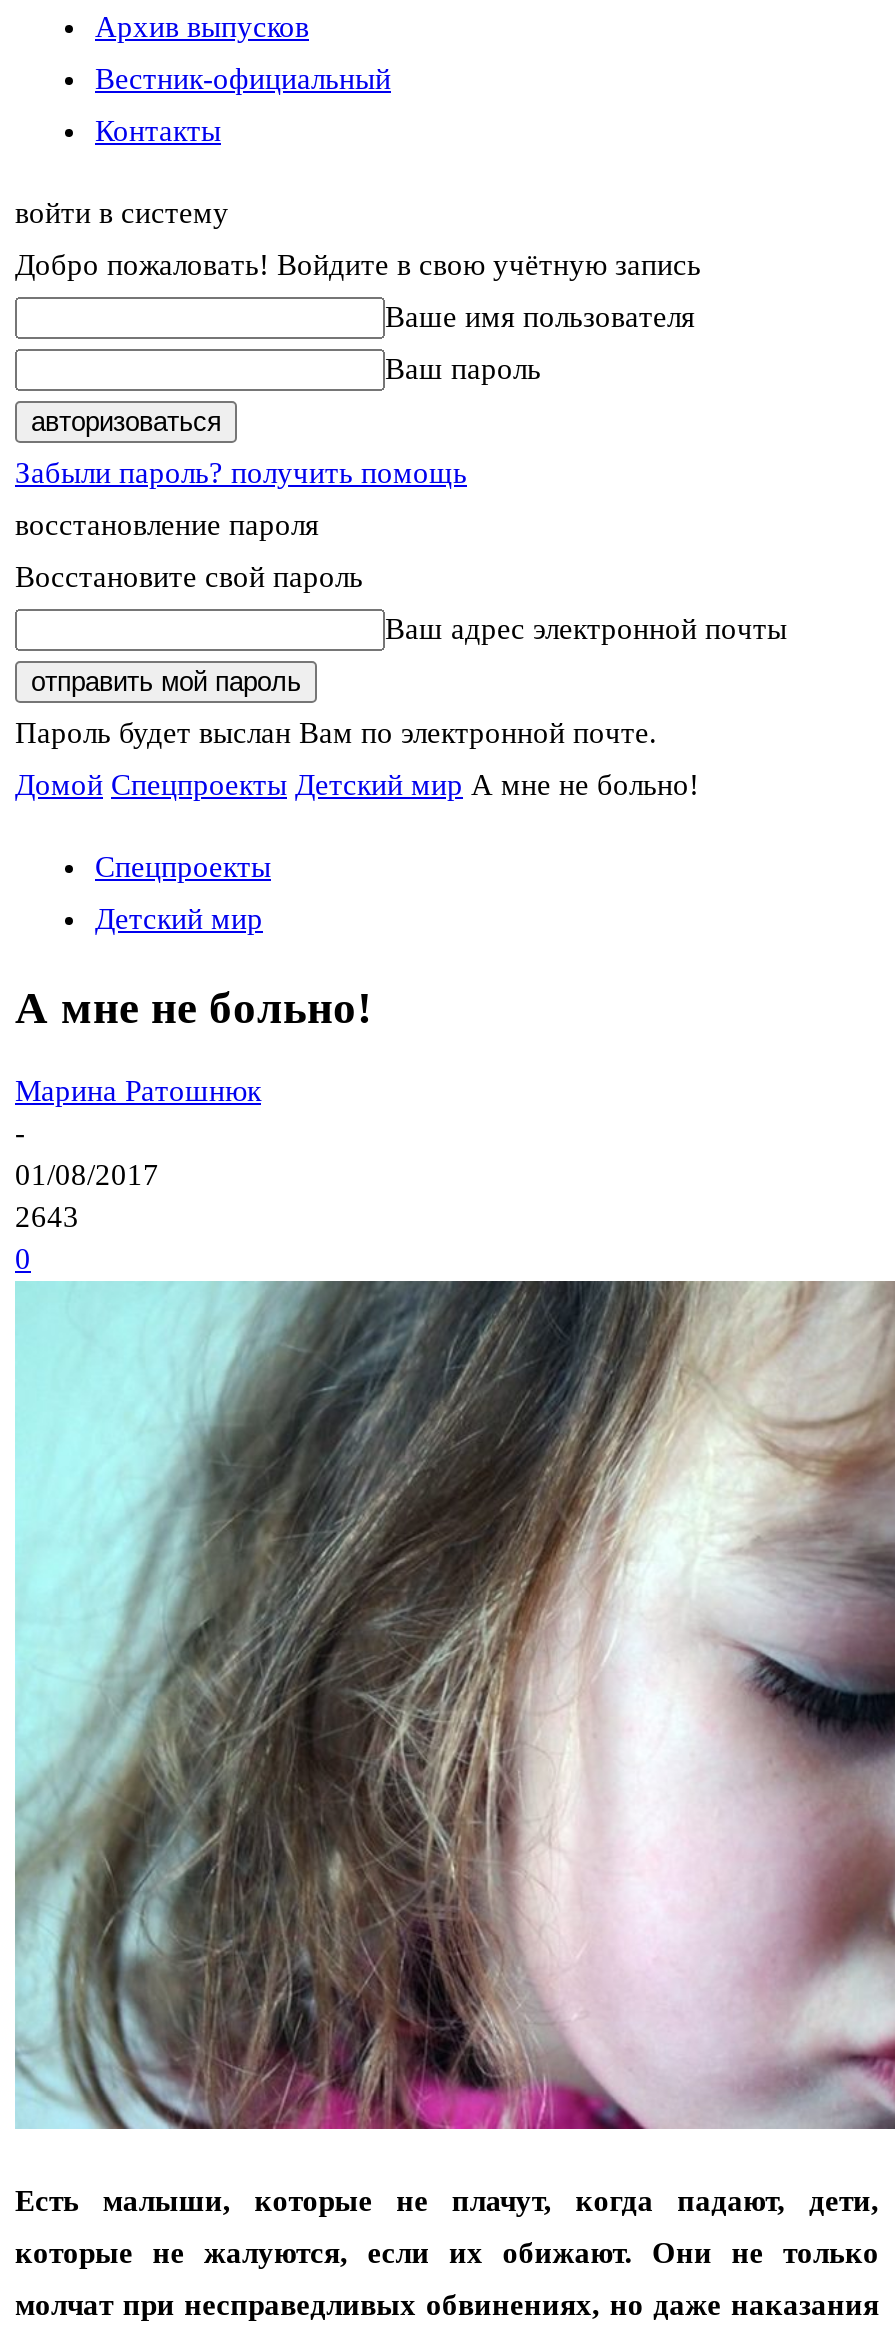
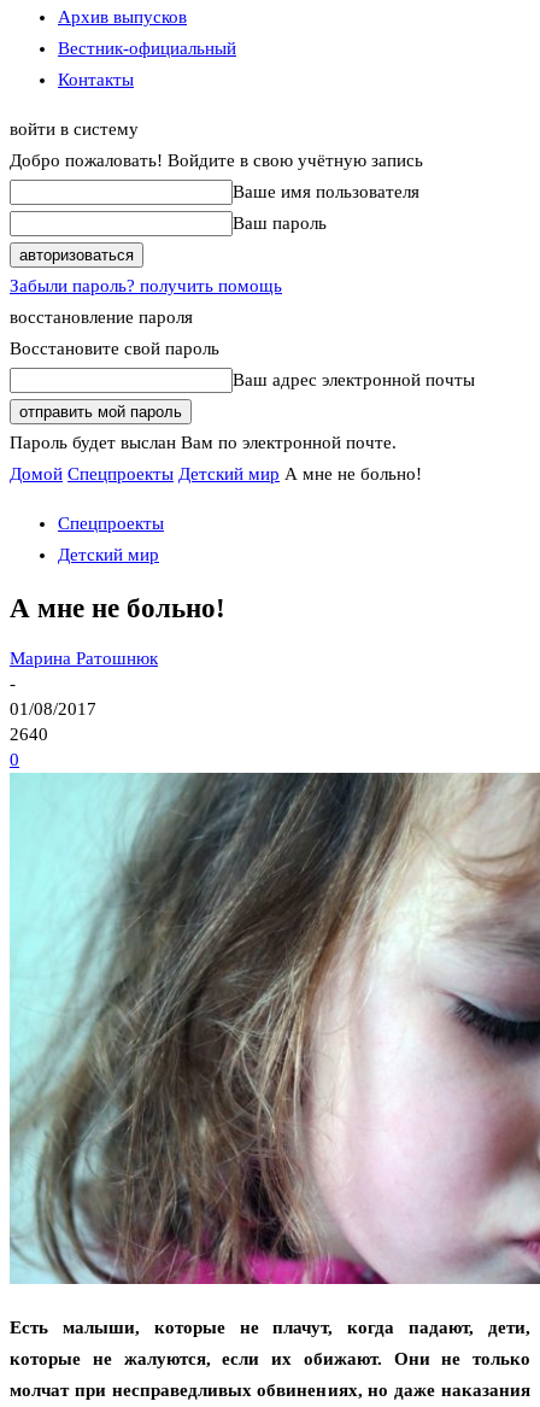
- 2643
+ 2640
